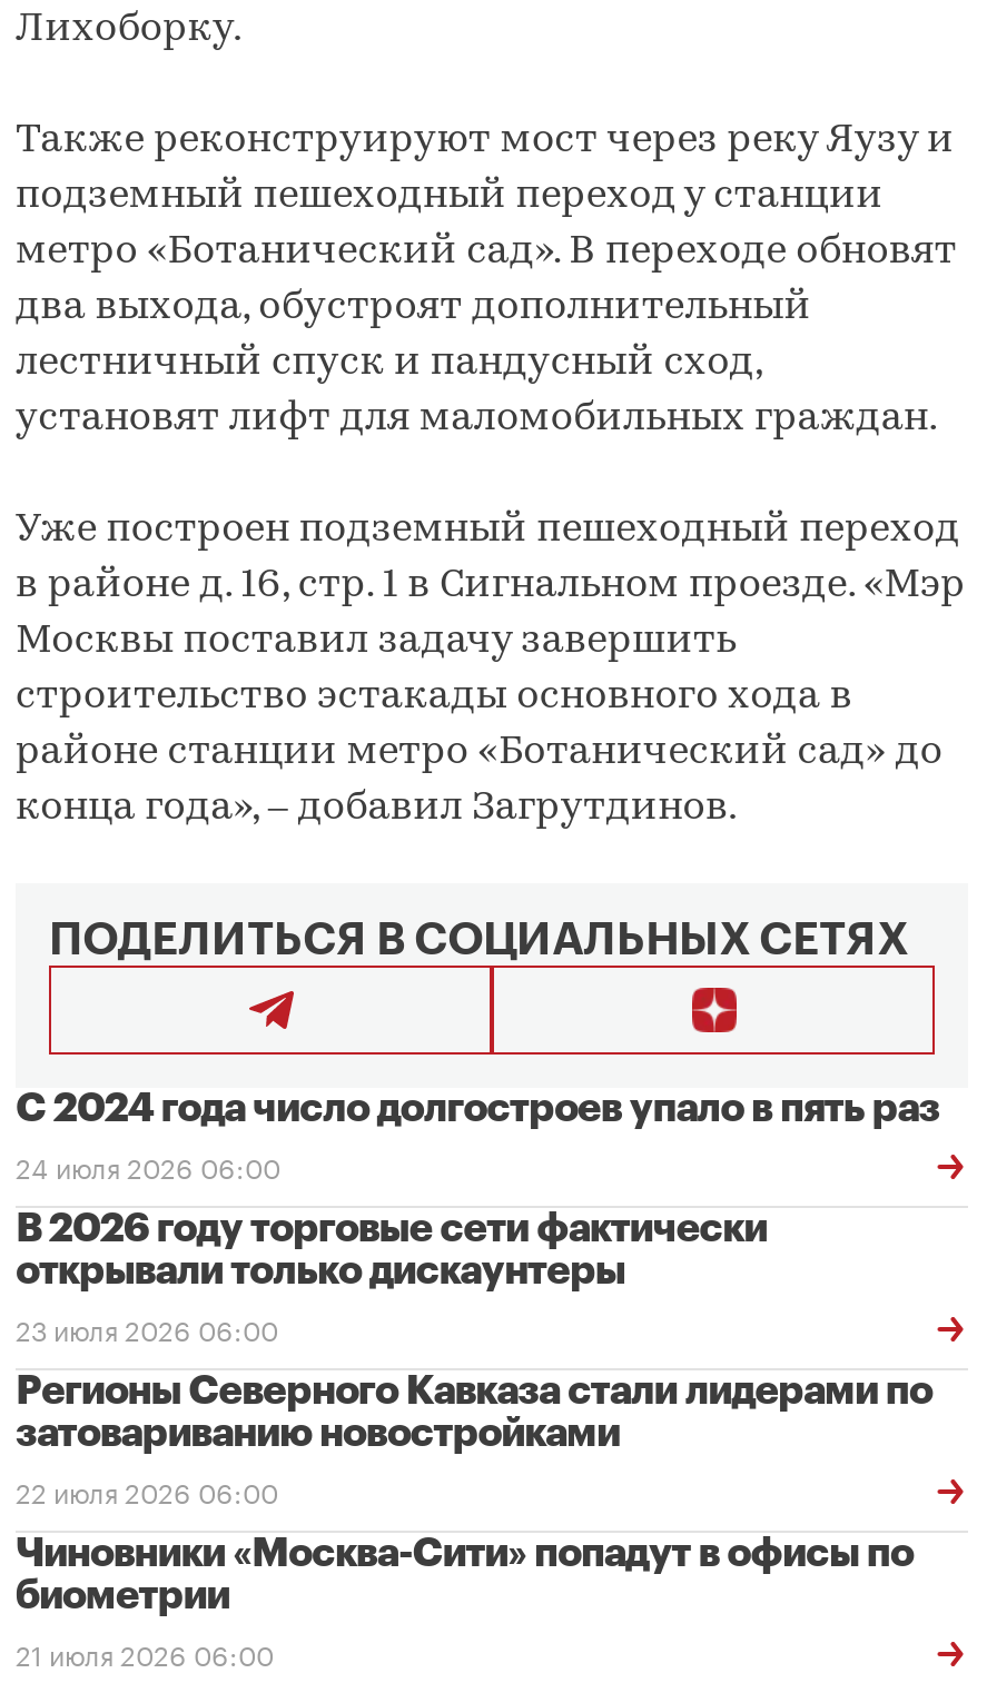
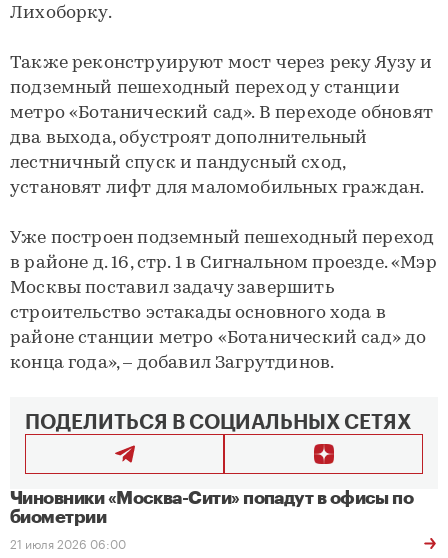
- С 2024 года число долгостроев упало в пять раз
- 24 июля 2026 06:00
- В 2026 году торговые сети фактически
- открывали только дискаунтеры
- 23 июля 2026 06:00
- Регионы Северного Кавказа стали лидерами по
- затовариванию новостройками
- 22 июля 2026 06:00
